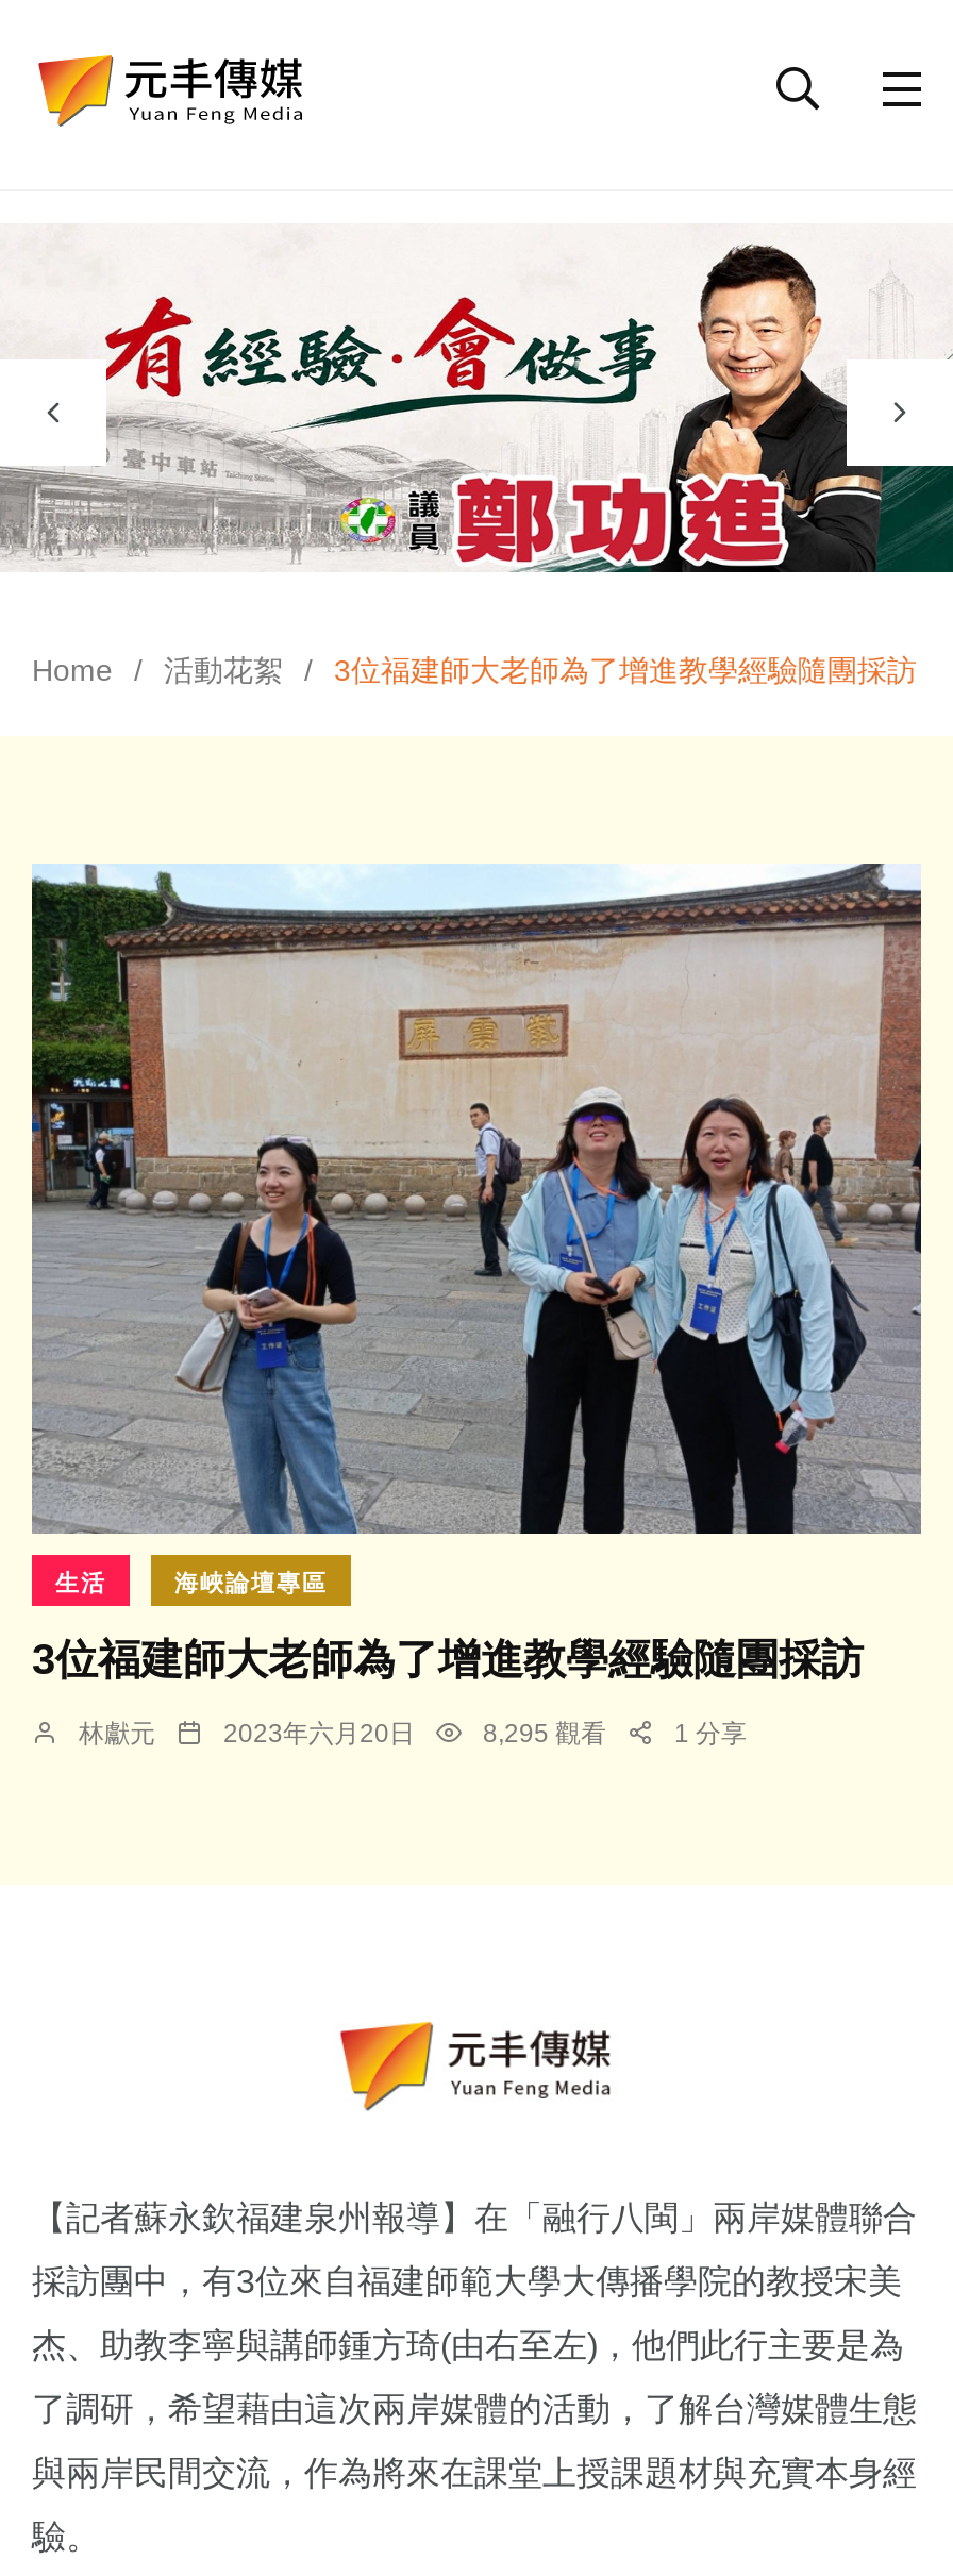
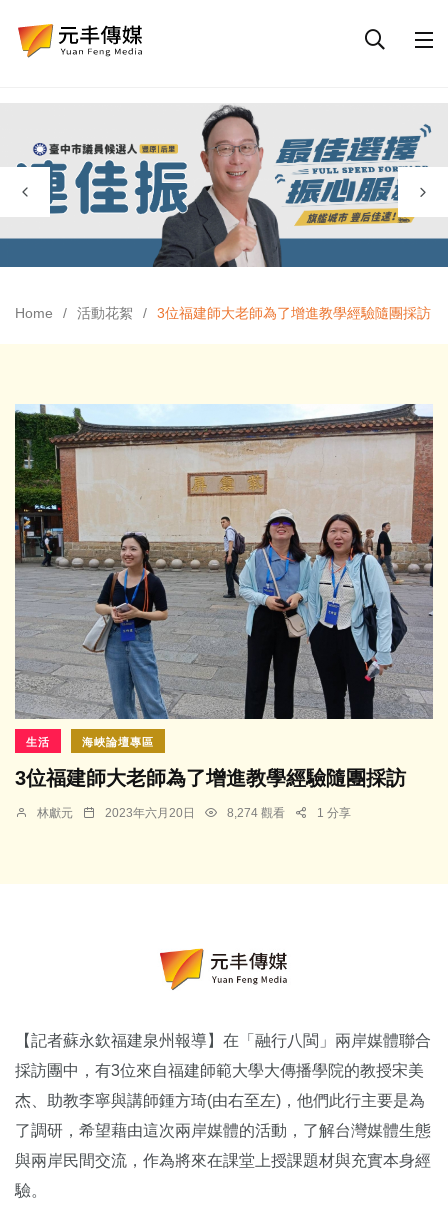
- [image]
+ [image]

- 8,295 觀看
+ 8,274 觀看
